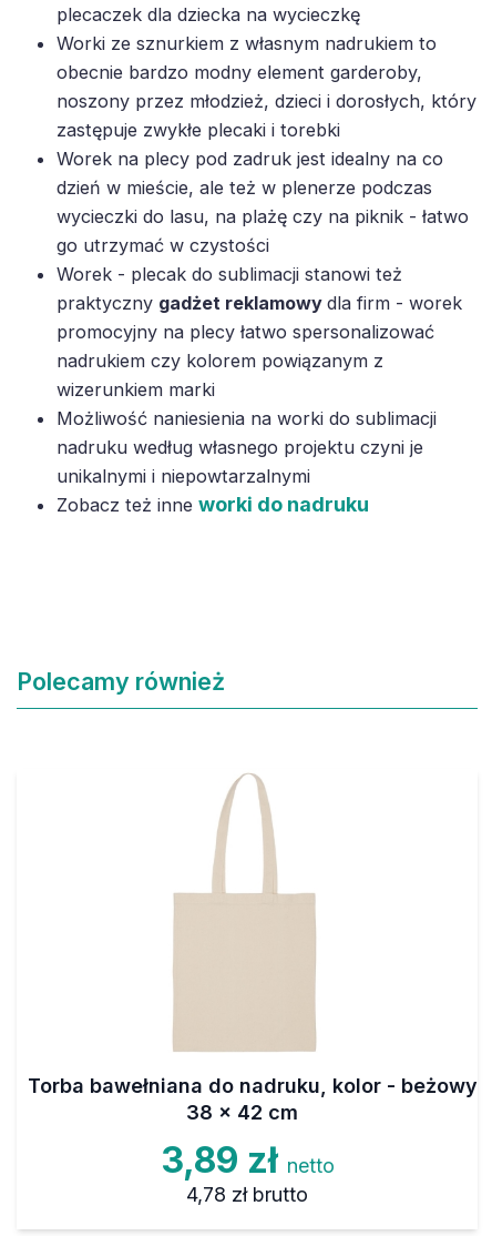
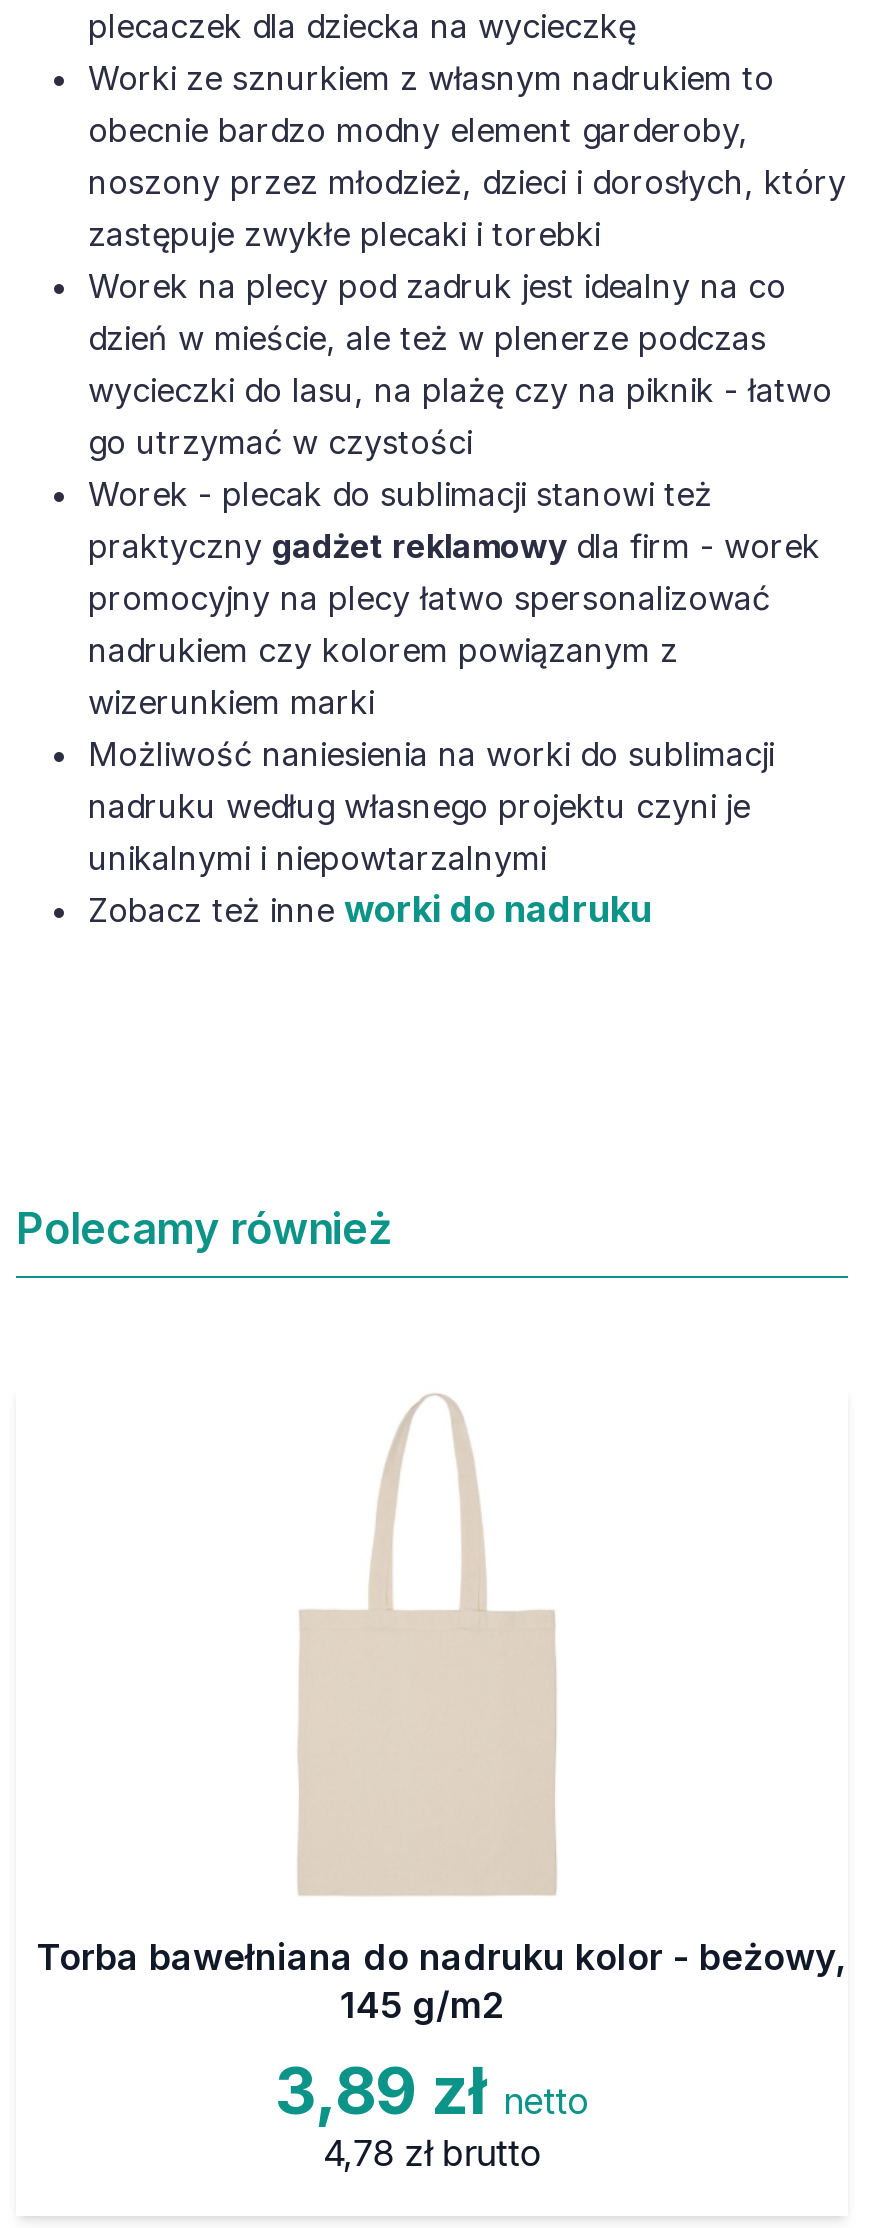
- Torba bawełniana do nadruku, kolor - beżowy
- 38 x 42 cm
+ Torba bawełniana do nadruku kolor - beżowy,
+ 145 g/m2
